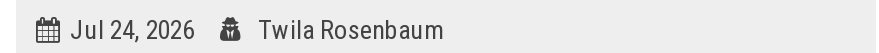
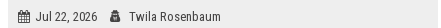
- Jul 24, 2026 Twila Rosenbaum
+ Jul 22, 2026 Twila Rosenbaum
